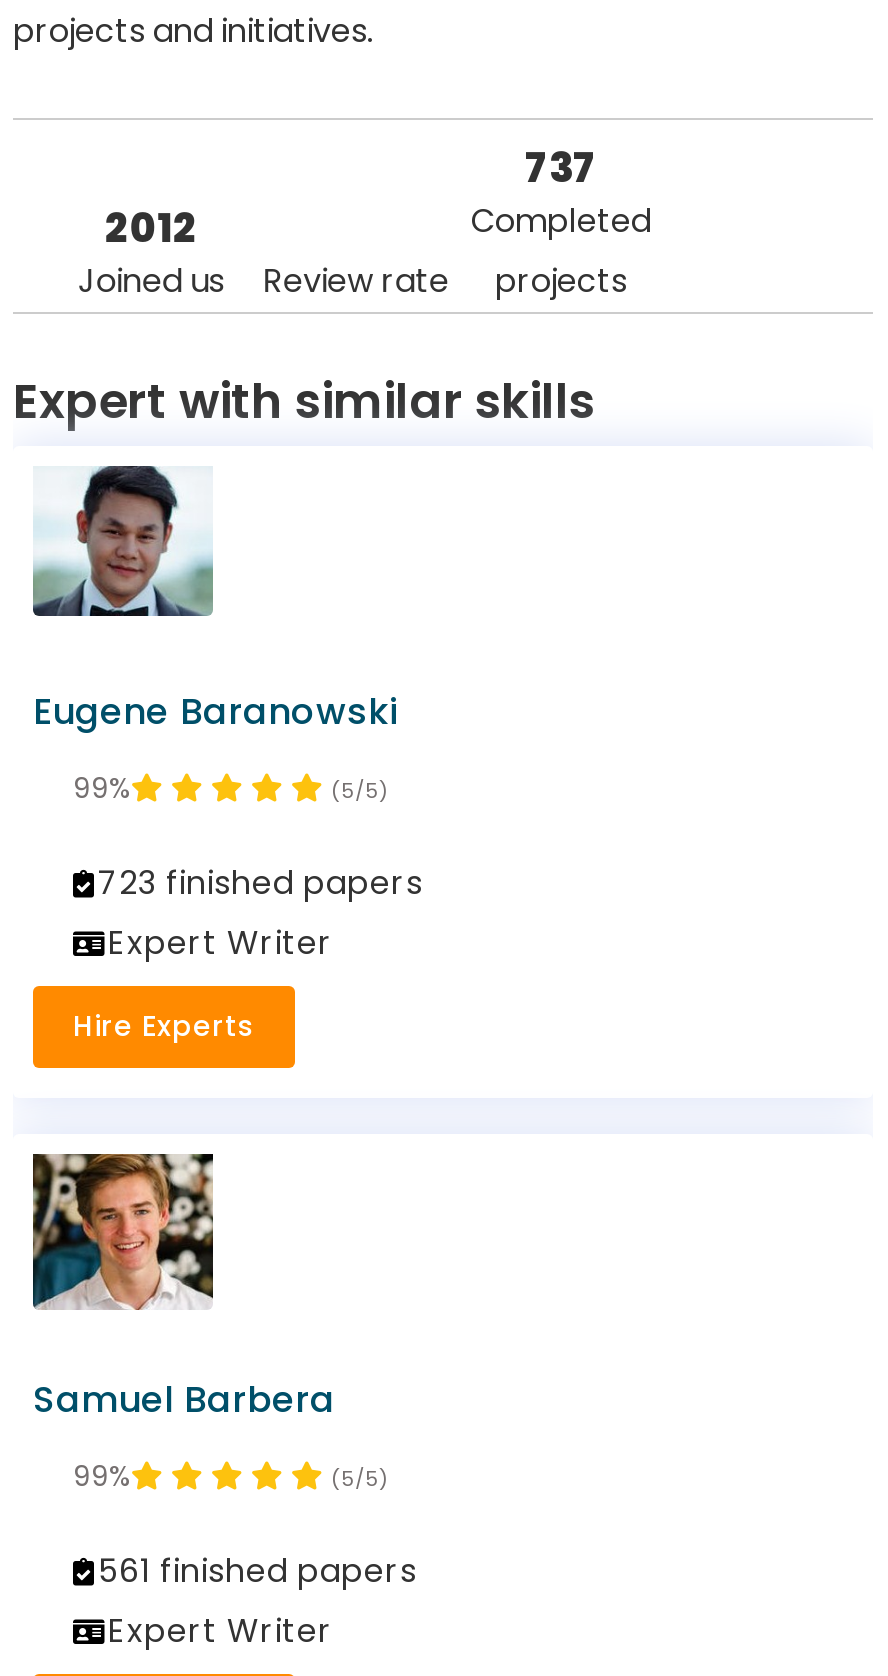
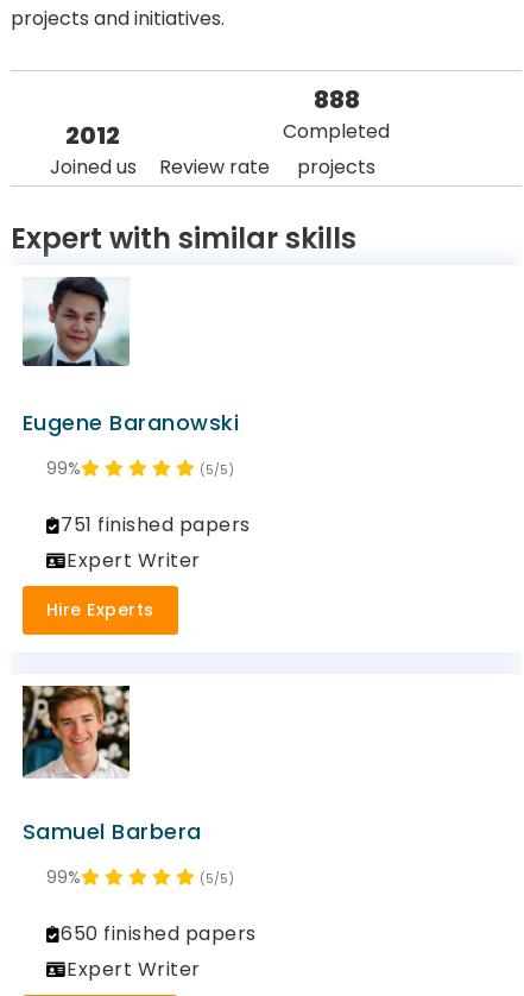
- 737
+ 888

- 723 finished papers
+ 751 finished papers

- 561 finished papers
+ 650 finished papers
